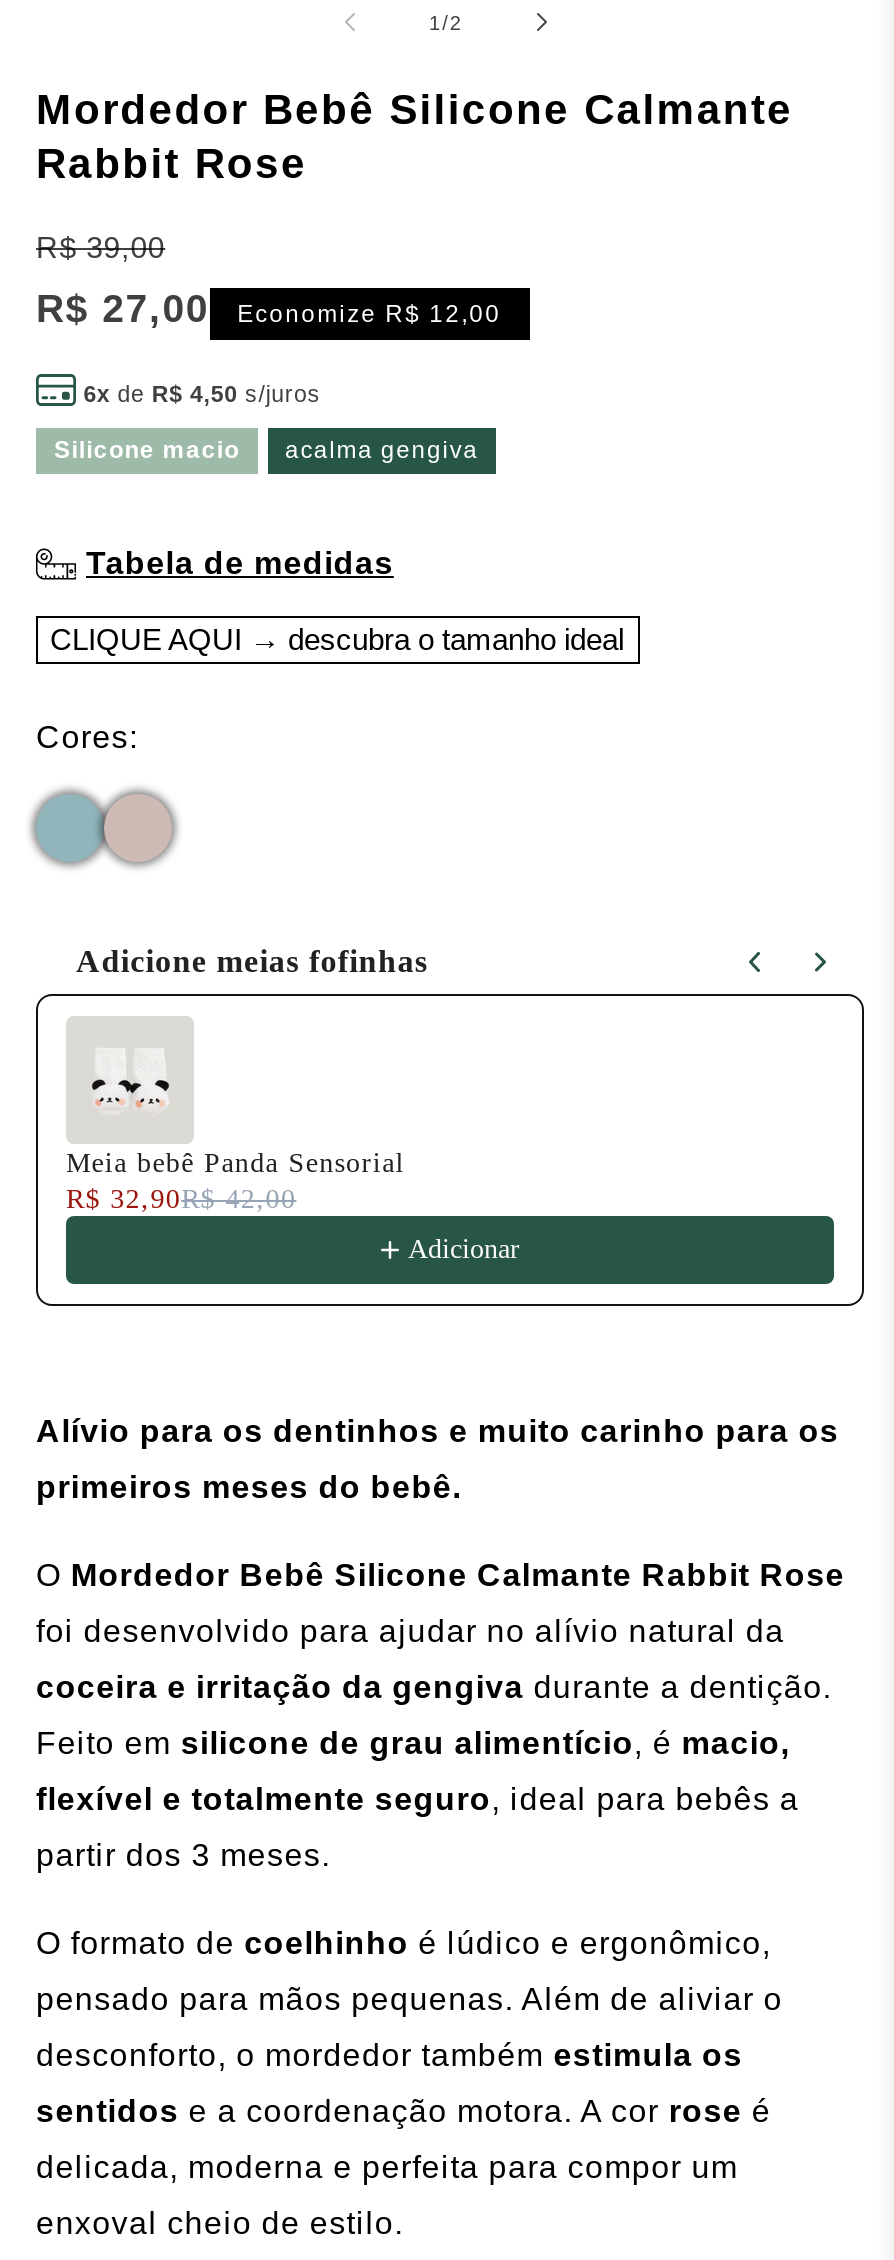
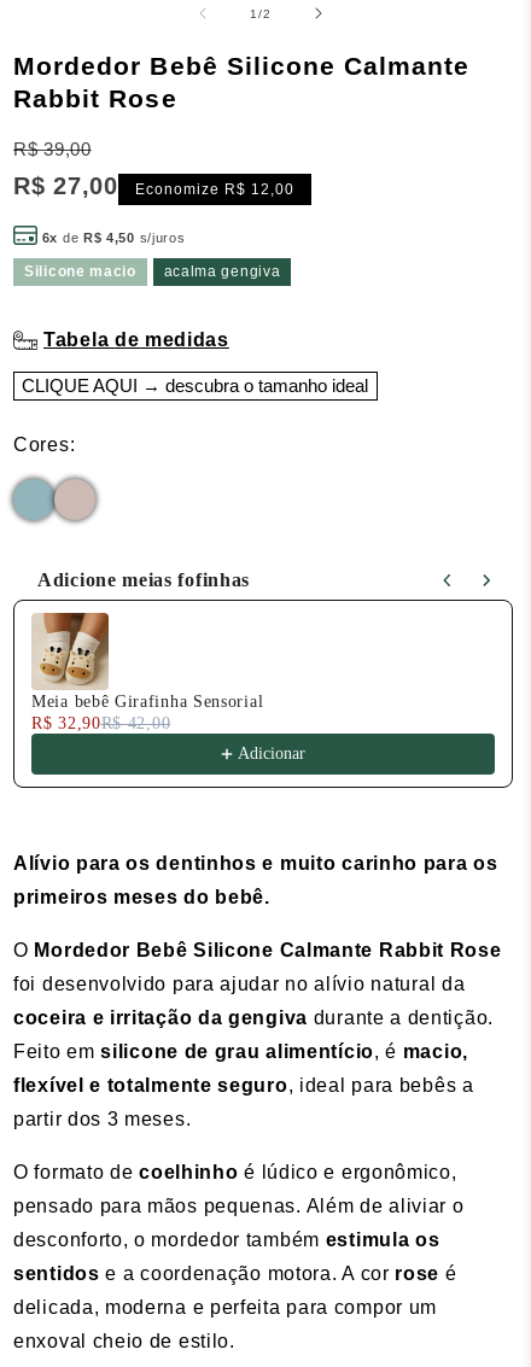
- [image]
- Meia bebê Panda Sensorial
+ [image]
+ Meia bebê Girafinha Sensorial
